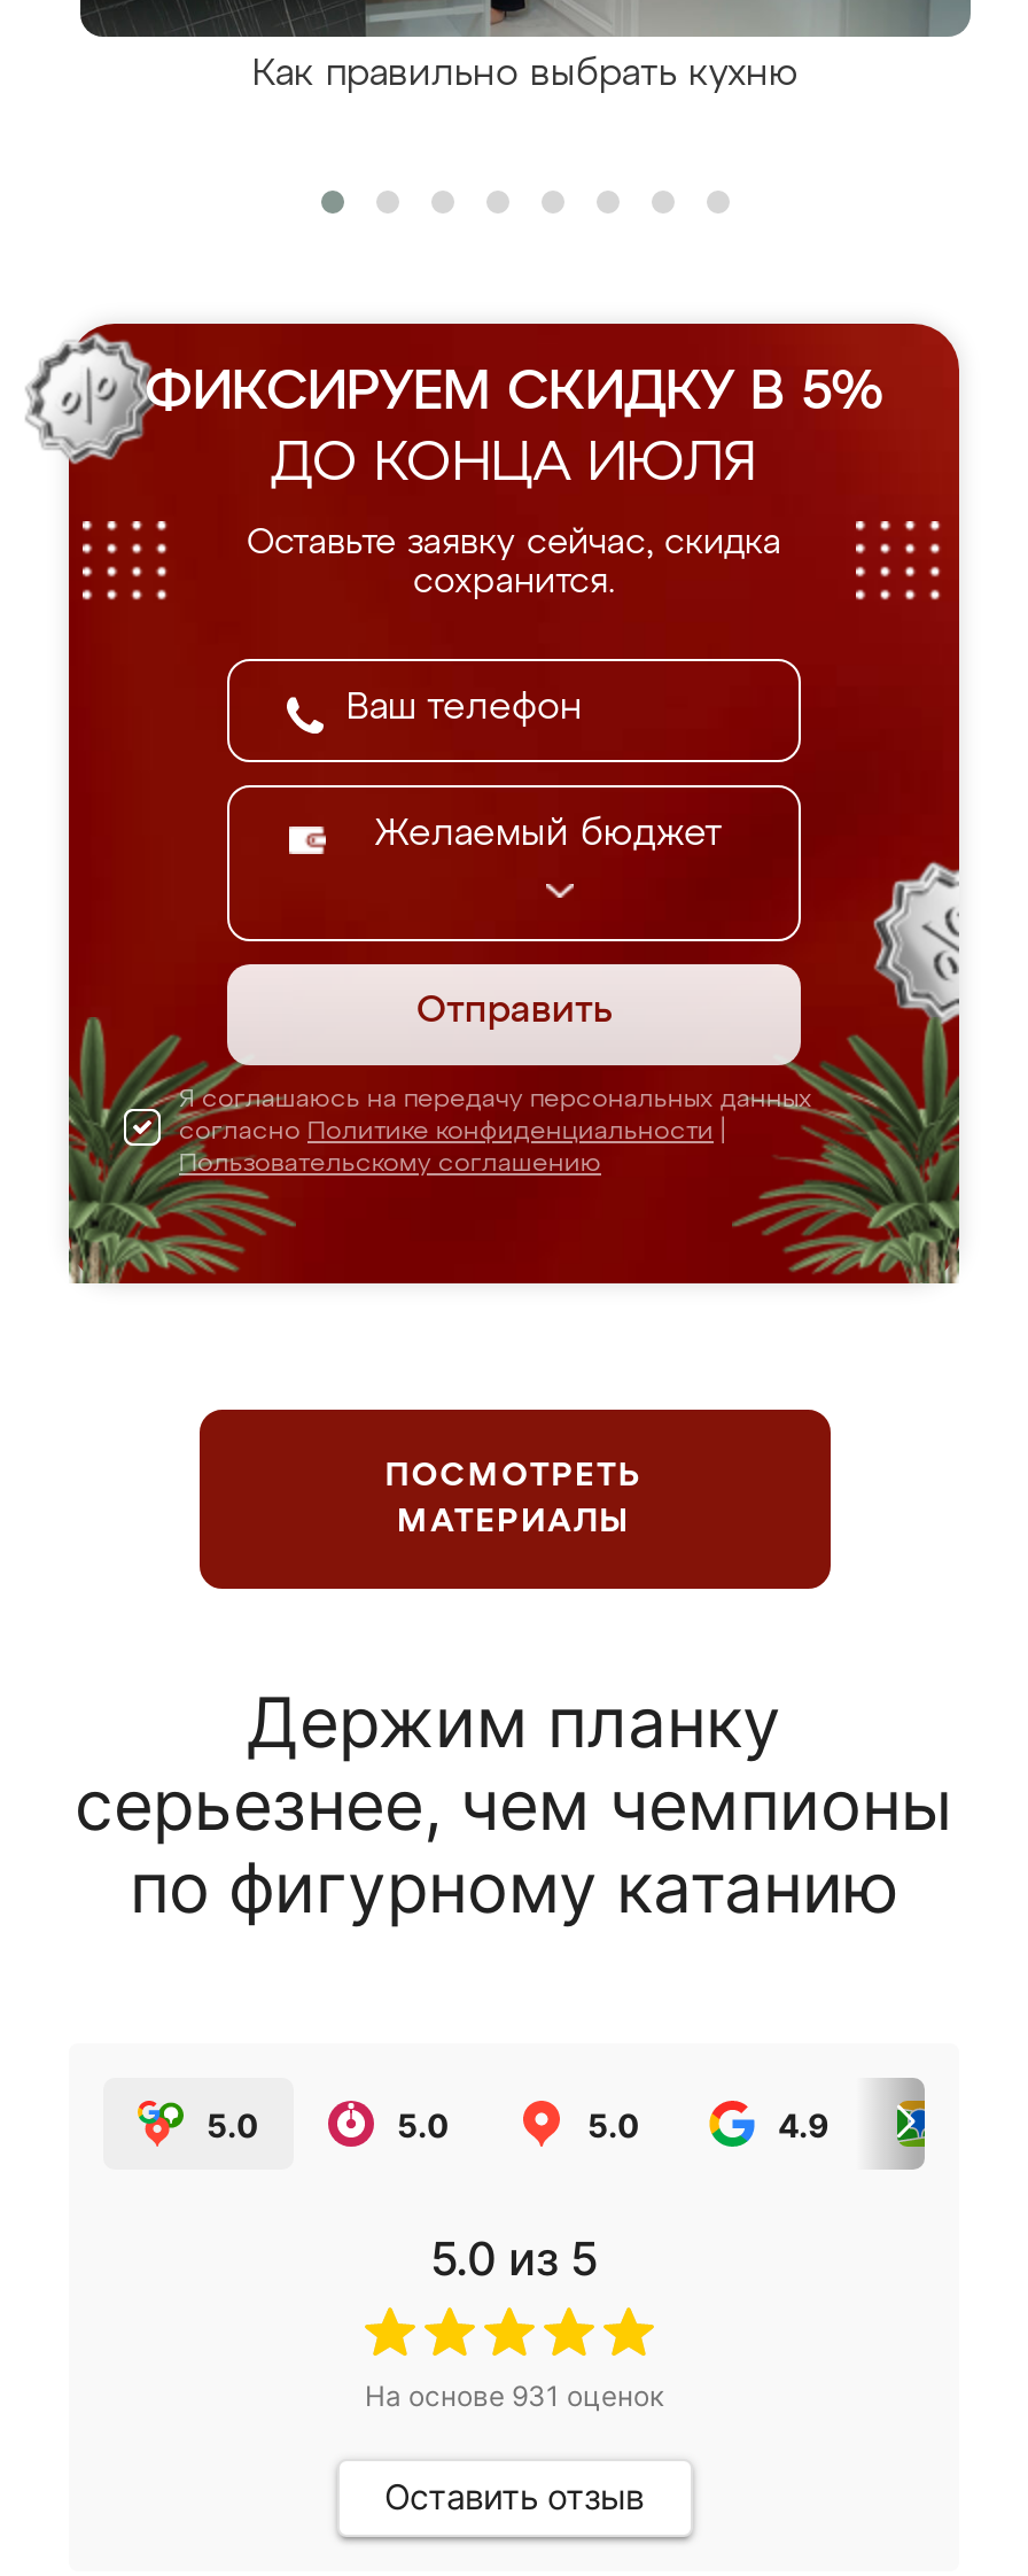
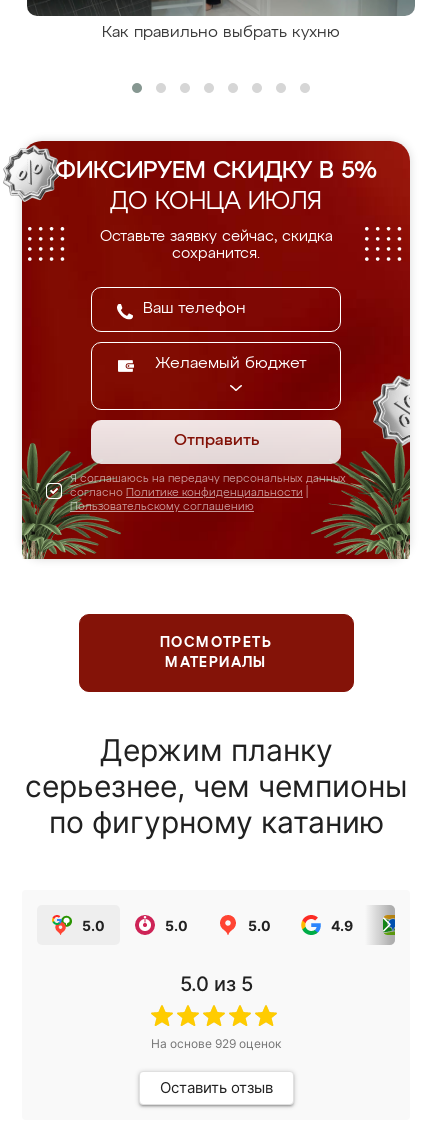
- На основе 931 оценок
+ На основе 929 оценок
